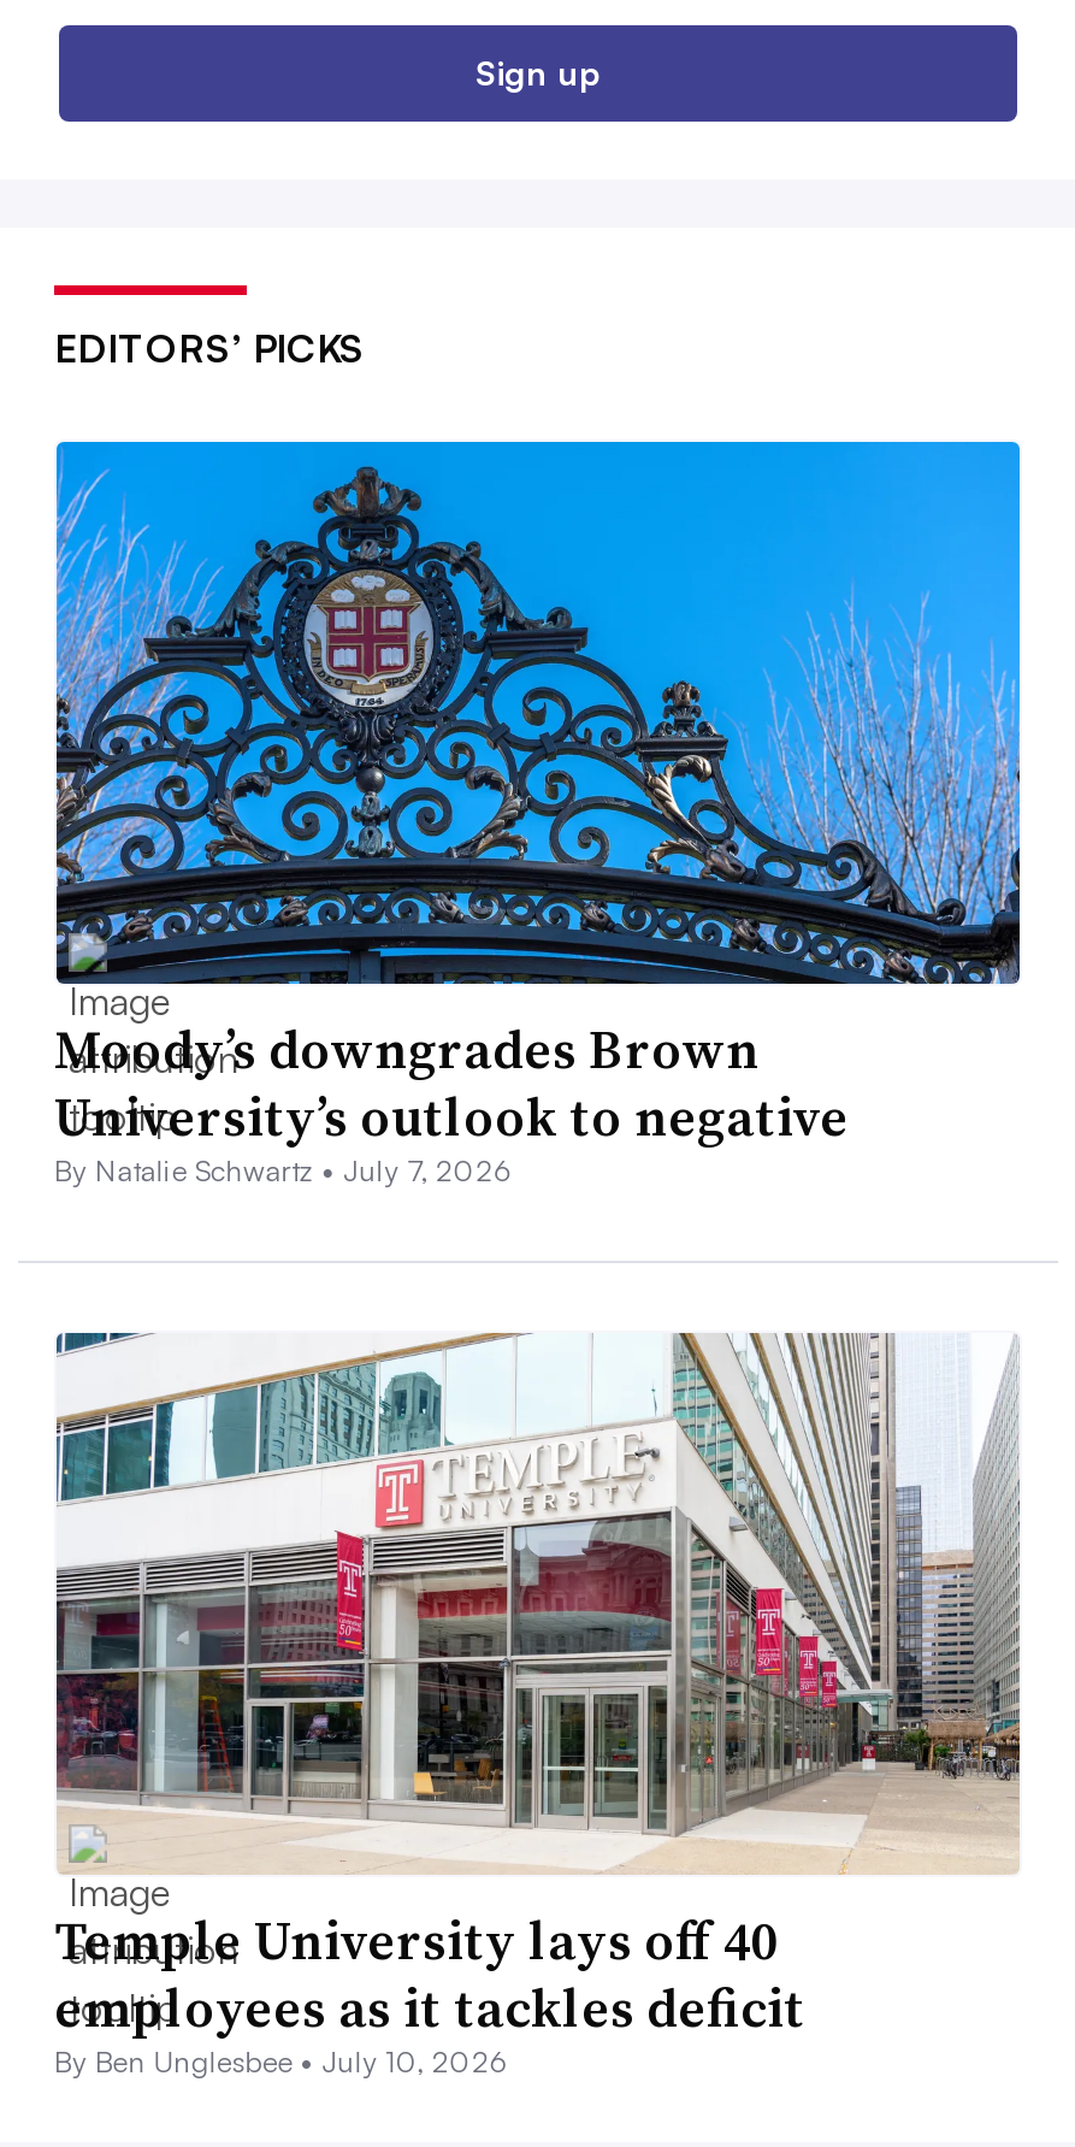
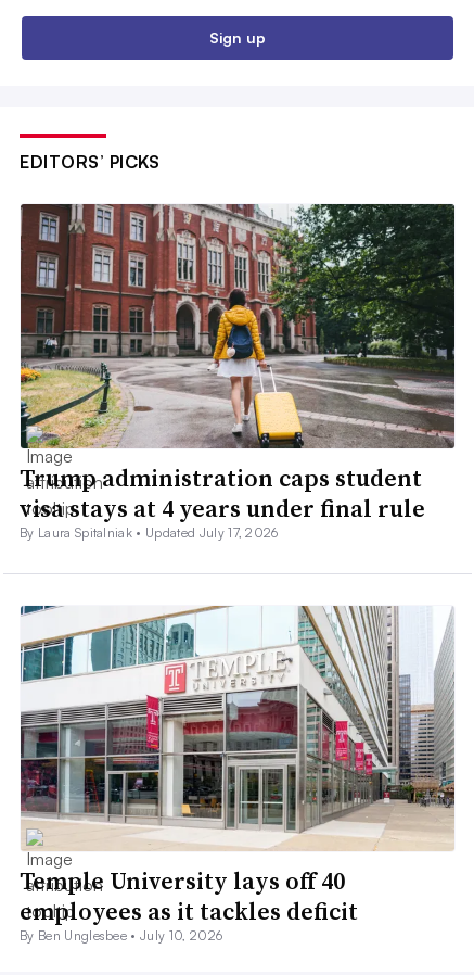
- [image]
- Moody’s downgrades Brown
- University’s outlook to negative
- By Natalie Schwartz • July 7, 2026
+ [image]
+ Trump administration caps student
+ visa stays at 4 years under final rule
+ By Laura Spitalniak • Updated July 17, 2026
